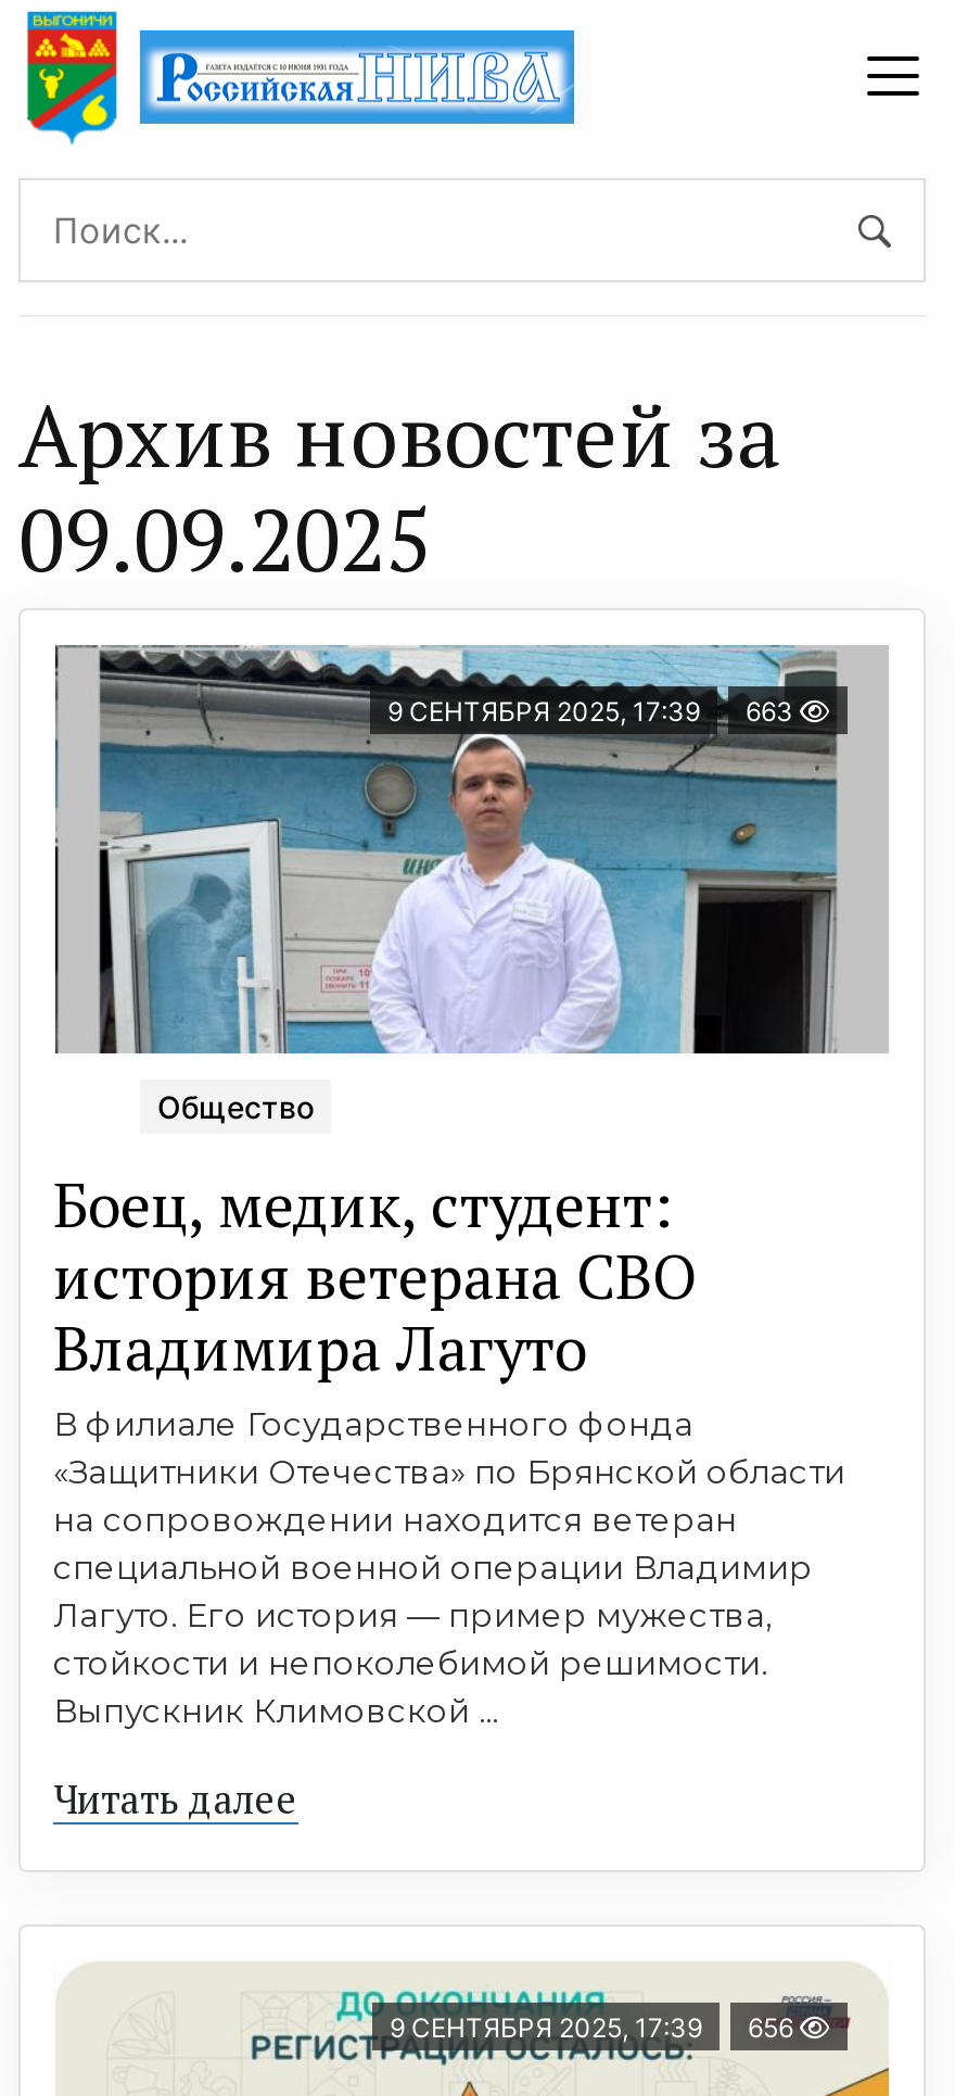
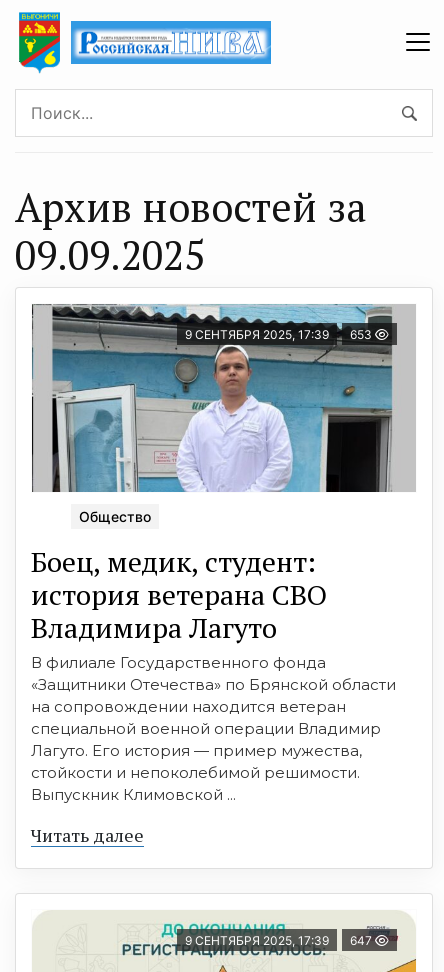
- 9 СЕНТЯБРЯ 2025, 17:39 663
+ 9 СЕНТЯБРЯ 2025, 17:39 653

- 9 СЕНТЯБРЯ 2025, 17:39 656
+ 9 СЕНТЯБРЯ 2025, 17:39 647
